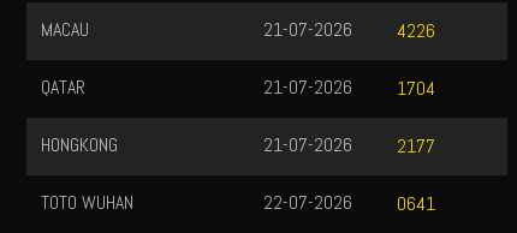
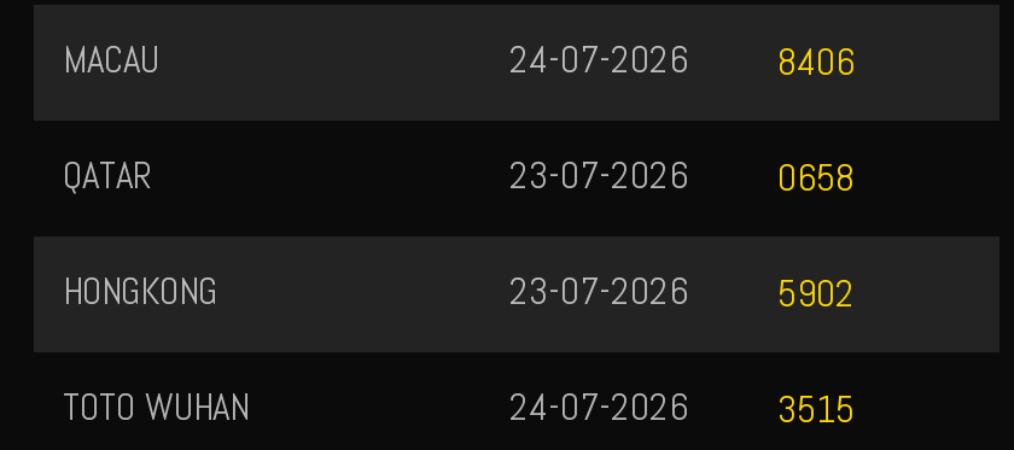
- 21-07-2026
+ 24-07-2026

- 4226
+ 8406

- 21-07-2026
+ 23-07-2026

- 1704
+ 0658

- 21-07-2026
+ 23-07-2026

- 2177
+ 5902

- 22-07-2026
+ 24-07-2026

- 0641
+ 3515
